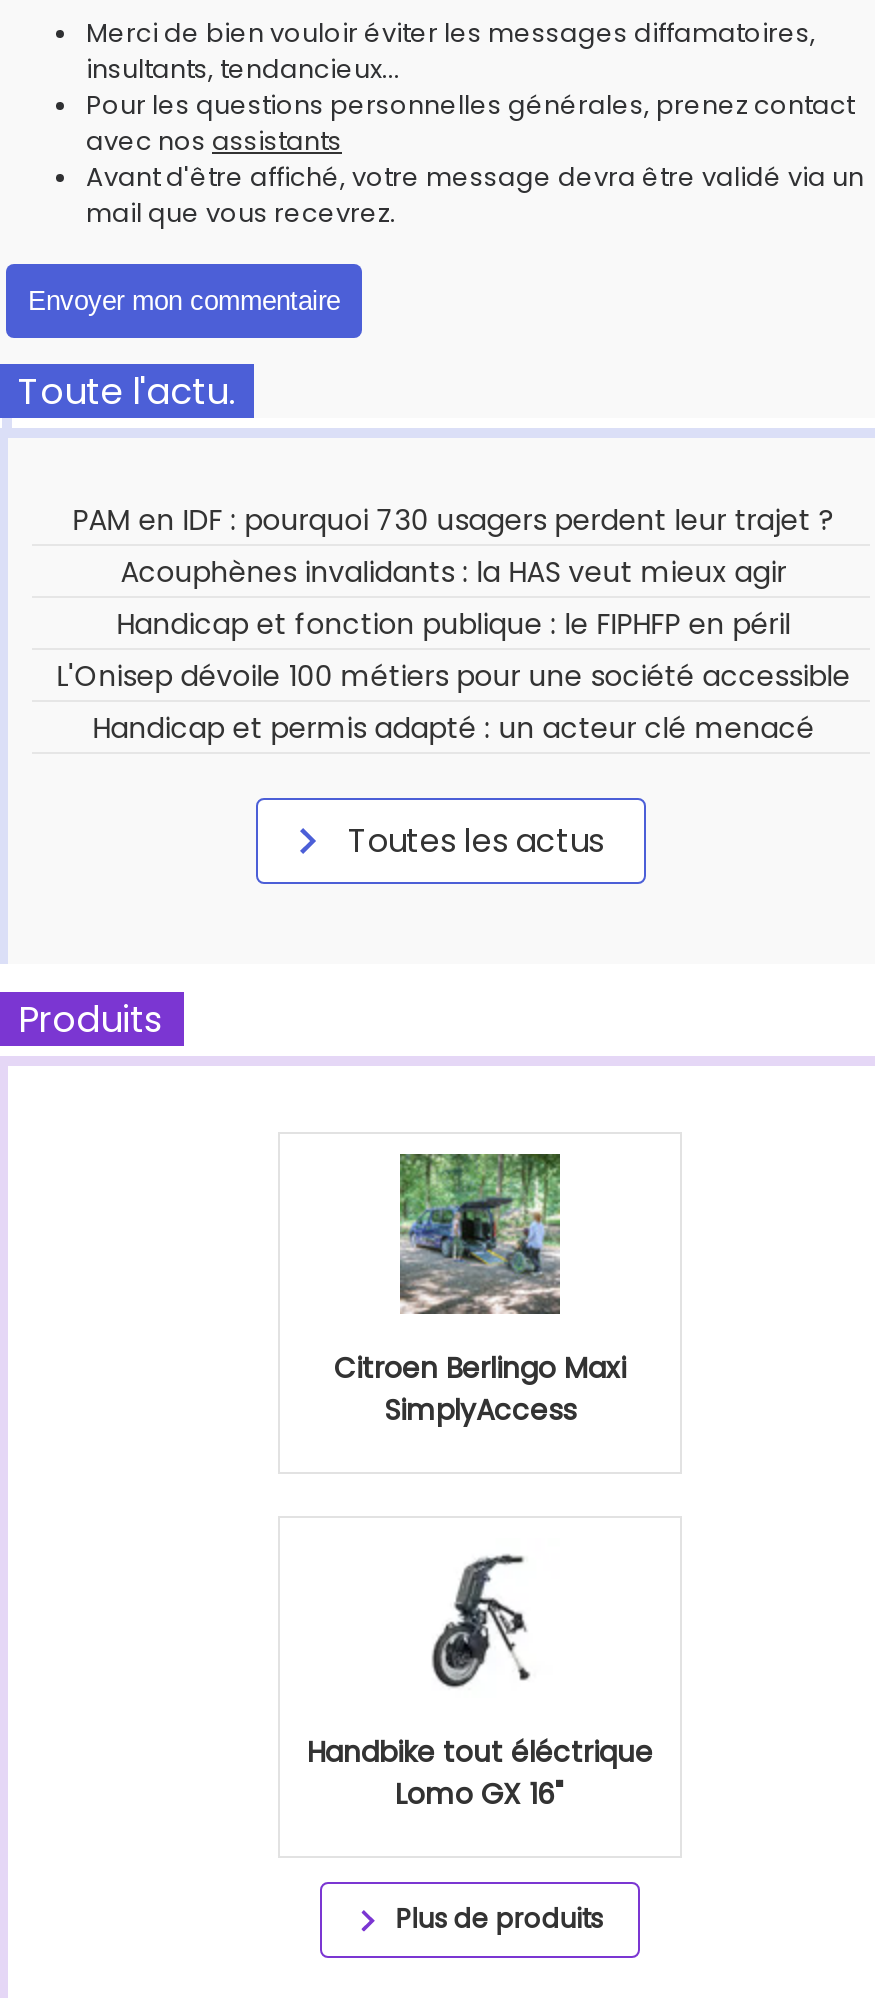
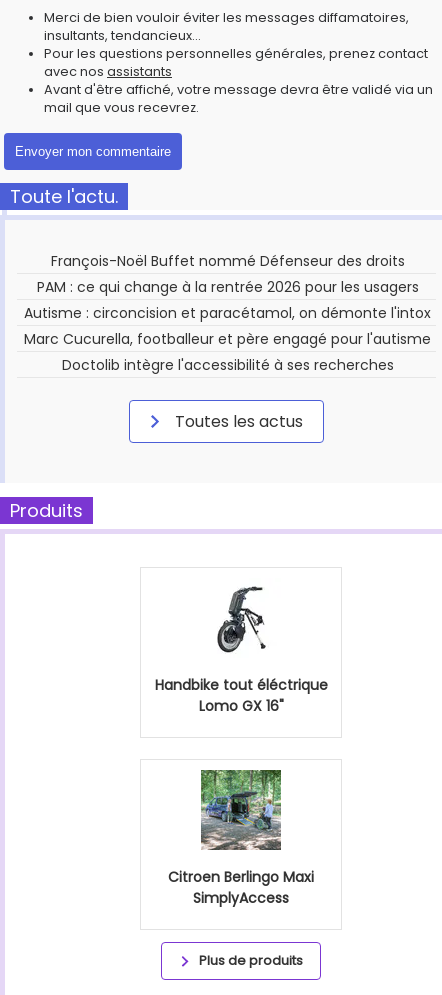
- PAM en IDF : pourquoi 730 usagers perdent leur trajet ?
- Acouphènes invalidants : la HAS veut mieux agir
- Handicap et fonction publique : le FIPHFP en péril
- L'Onisep dévoile 100 métiers pour une société accessible
- Handicap et permis adapté : un acteur clé menacé
+ François-Noël Buffet nommé Défenseur des droits
+ PAM : ce qui change à la rentrée 2026 pour les usagers
+ Autisme : circoncision et paracétamol, on démonte l'intox
+ Marc Cucurella, footballeur et père engagé pour l'autisme
+ Doctolib intègre l'accessibilité à ses recherches

moved down: [image] | Citroen Berlingo Maxi | SimplyAccess

moved up: [image] | Handbike tout éléctrique | Lomo GX 16"
